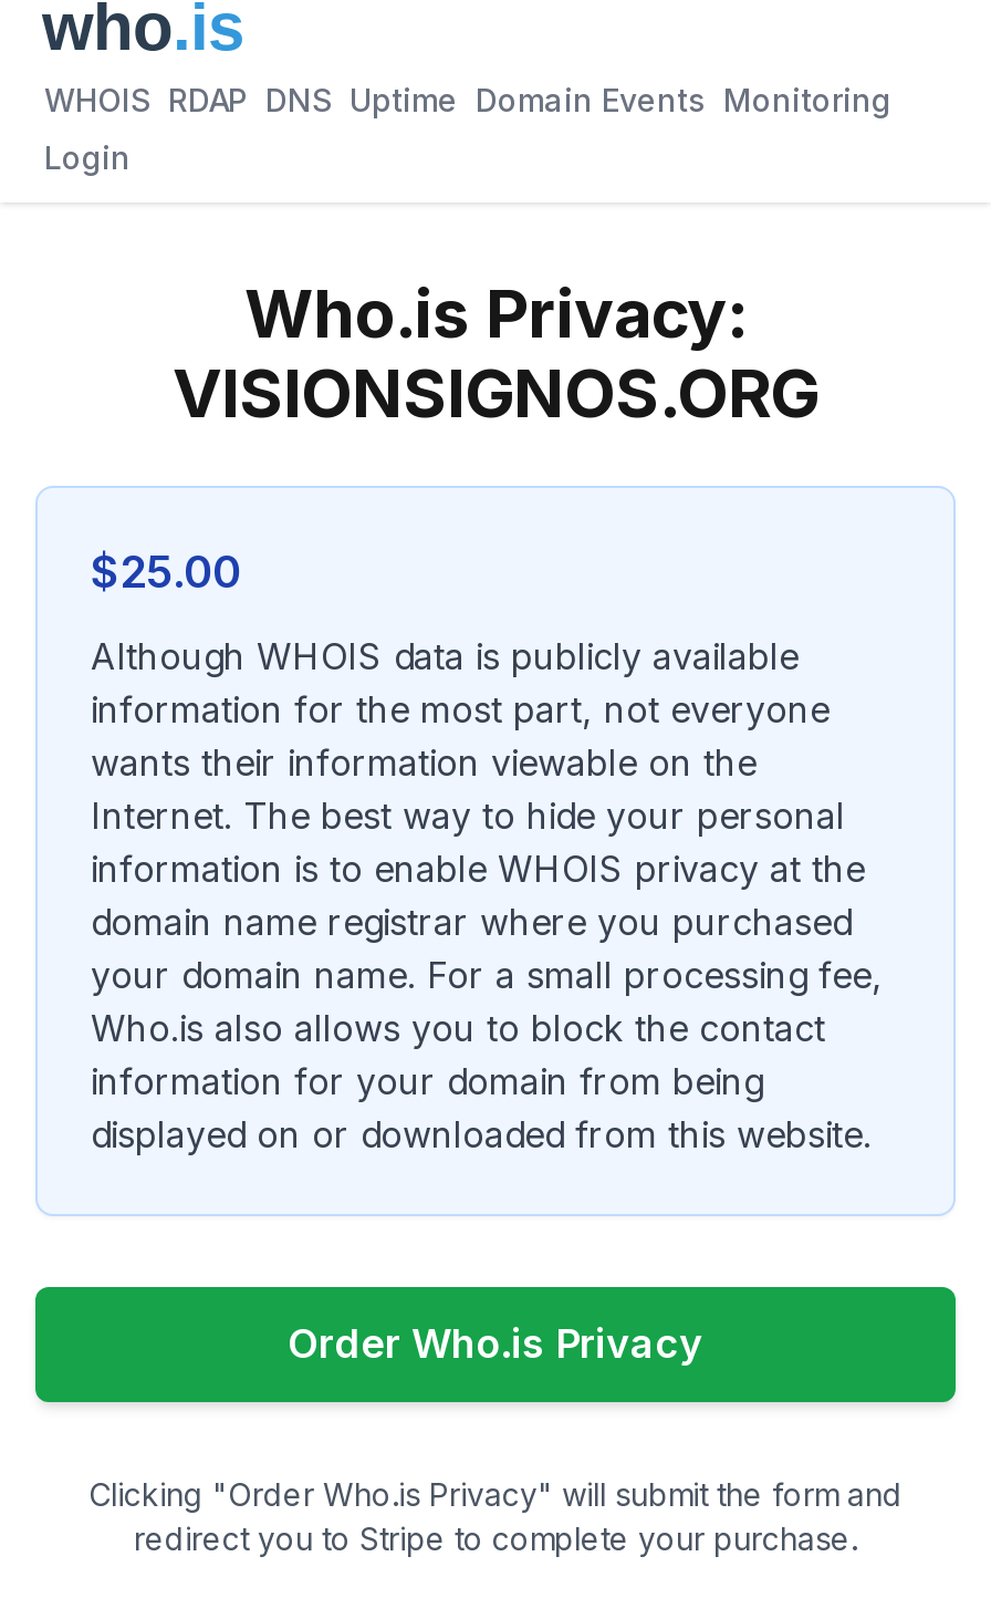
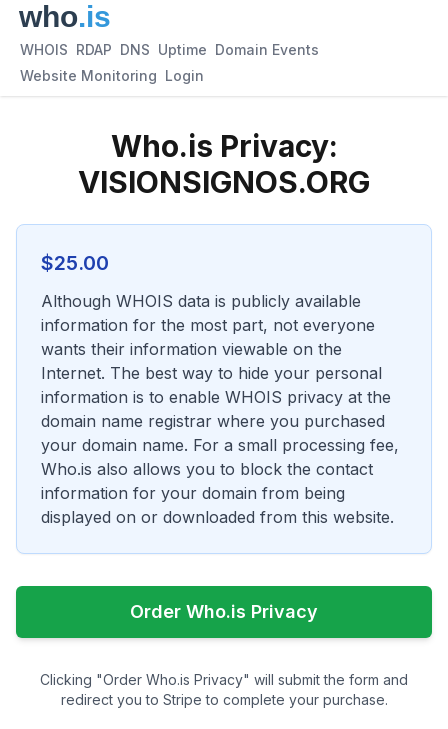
- WHOIS RDAP DNS Uptime Domain Events Monitoring
+ WHOIS RDAP DNS Uptime Domain Events

- Login
+ Website Monitoring Login
